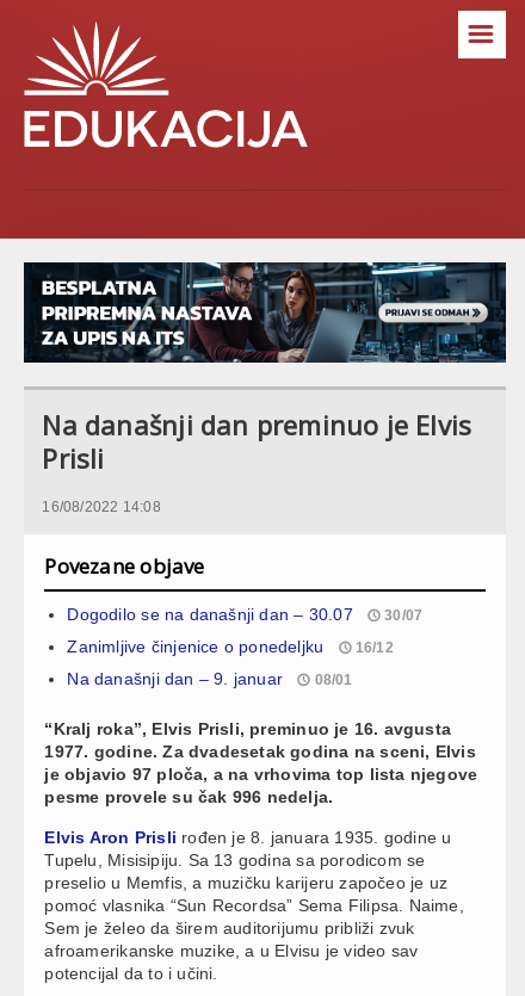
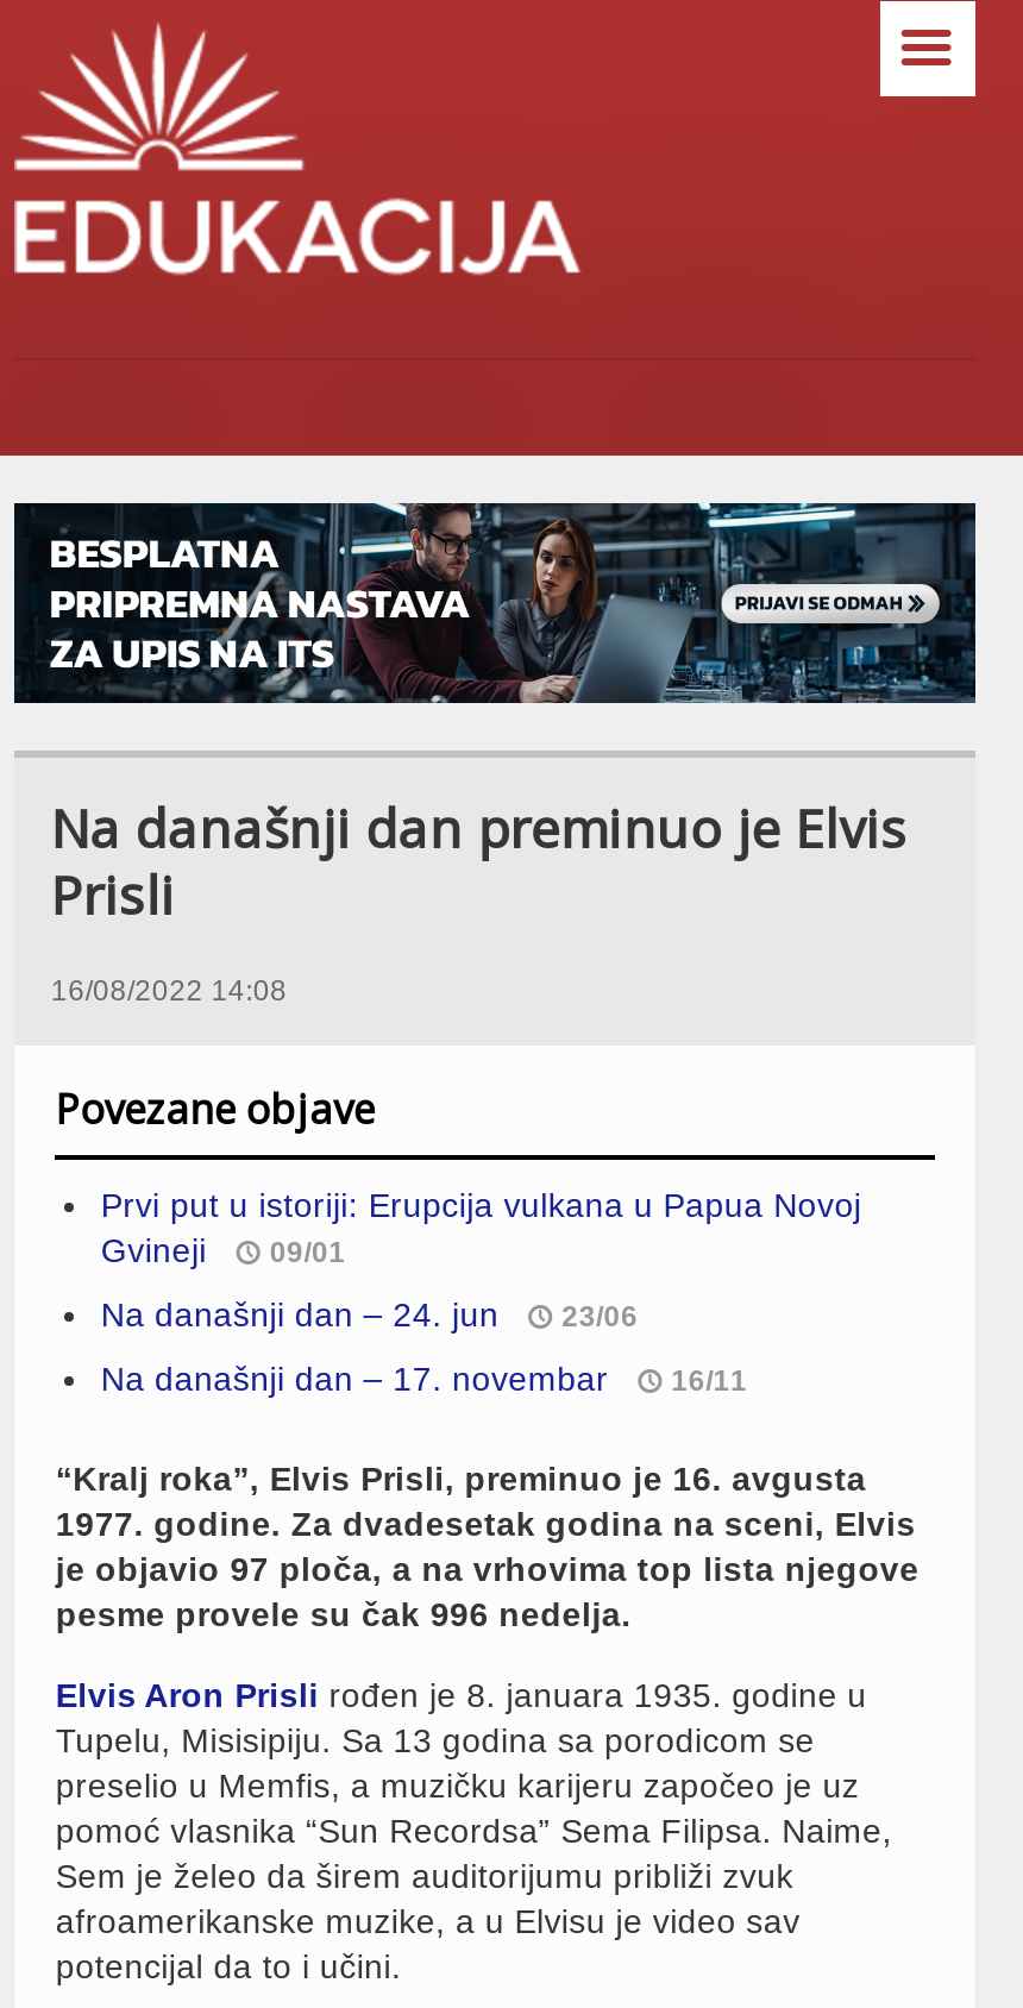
- Dogodilo se na današnji dan – 30.07
- 30/07
+ Prvi put u istoriji: Erupcija vulkana u Papua Novoj
+ Gvineji
+ 09/01

- Zanimljive činjenice o ponedeljku
- 16/12
+ Na današnji dan – 24. jun
+ 23/06

- Na današnji dan – 9. januar
- 08/01
+ Na današnji dan – 17. novembar
+ 16/11
